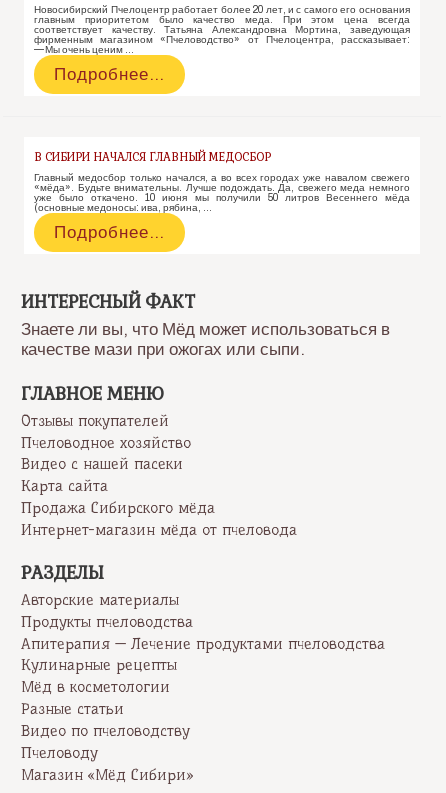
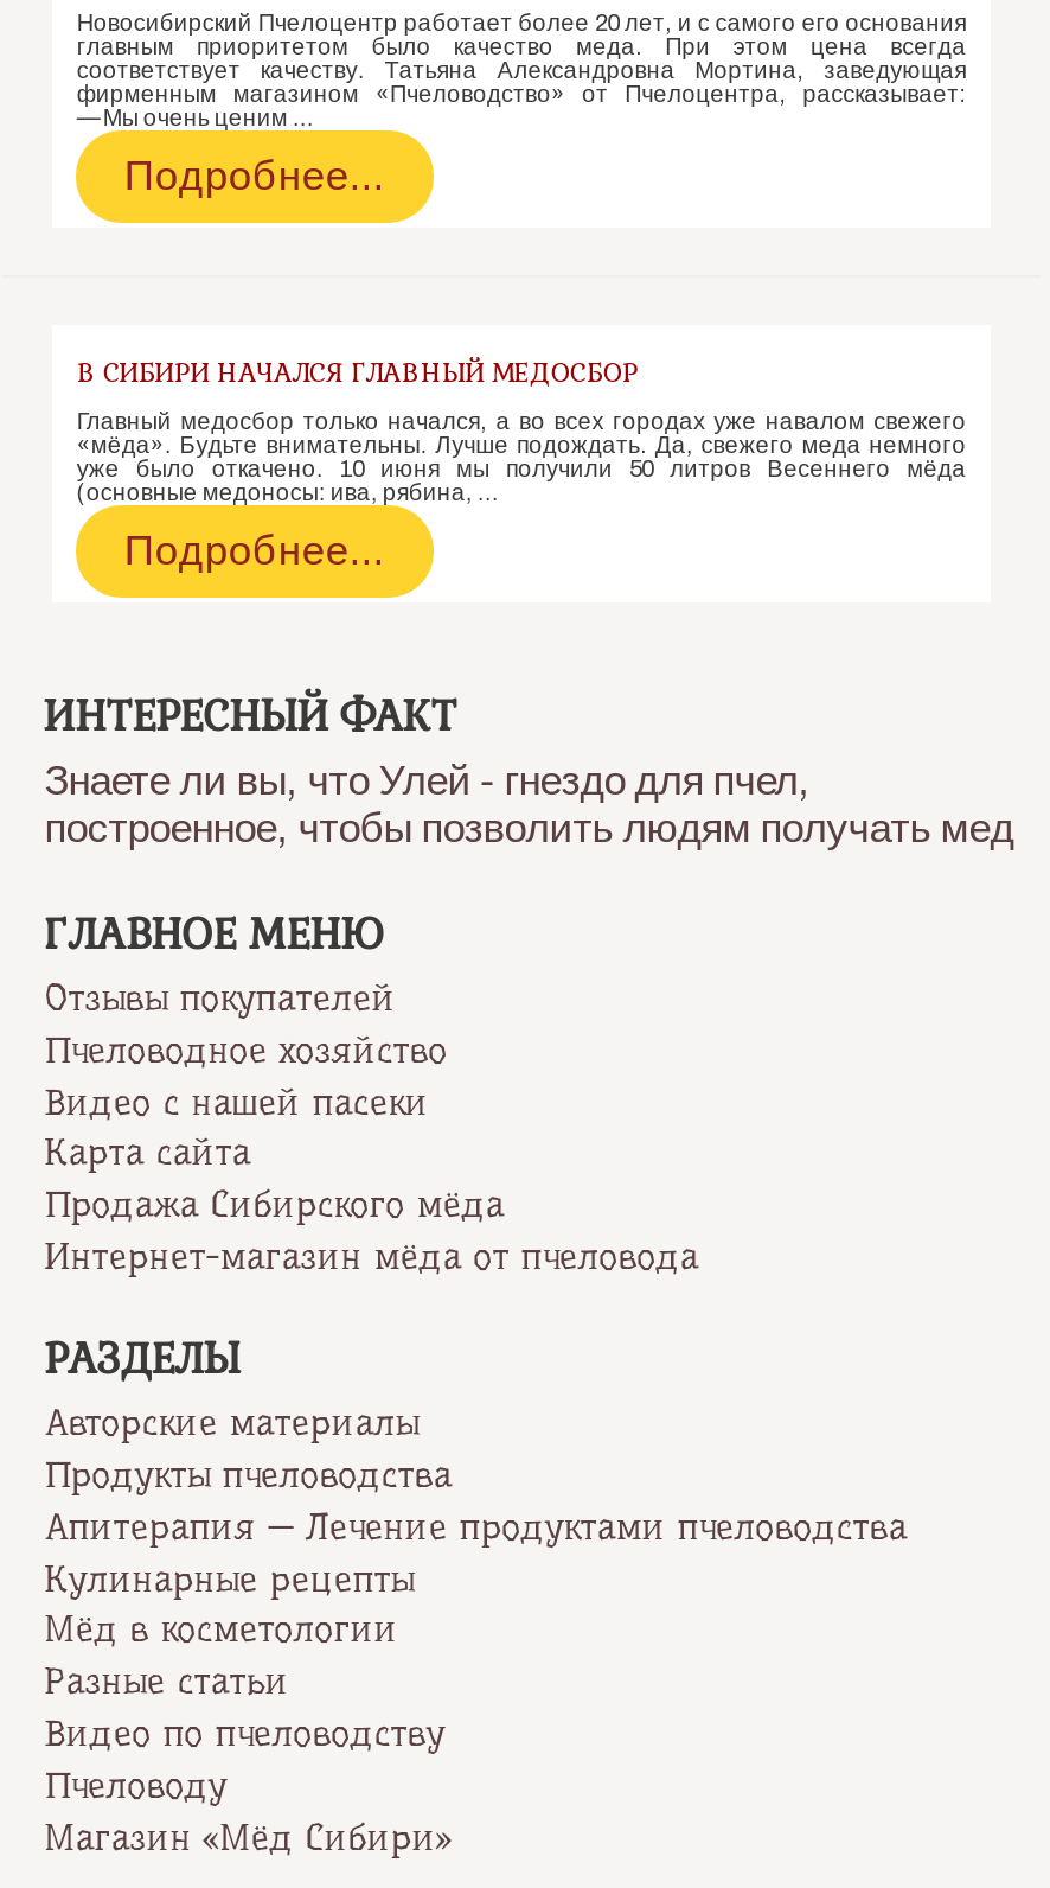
- Знаете ли вы, что Мёд может использоваться в
- качестве мази при ожогах или сыпи.
+ Знаете ли вы, что Улей - гнездо для пчел,
+ построенное, чтобы позволить людям получать мед
